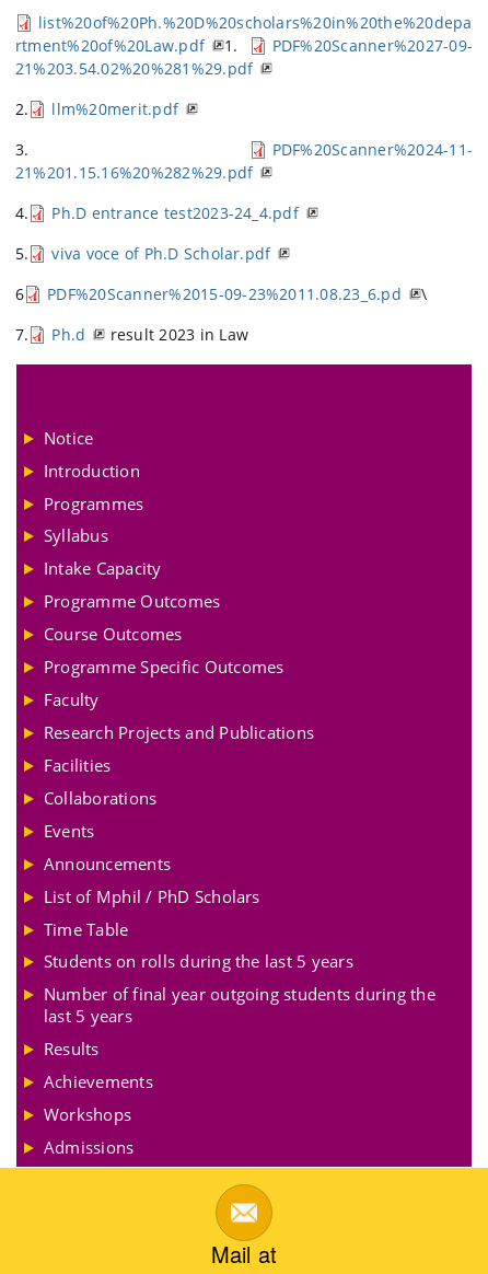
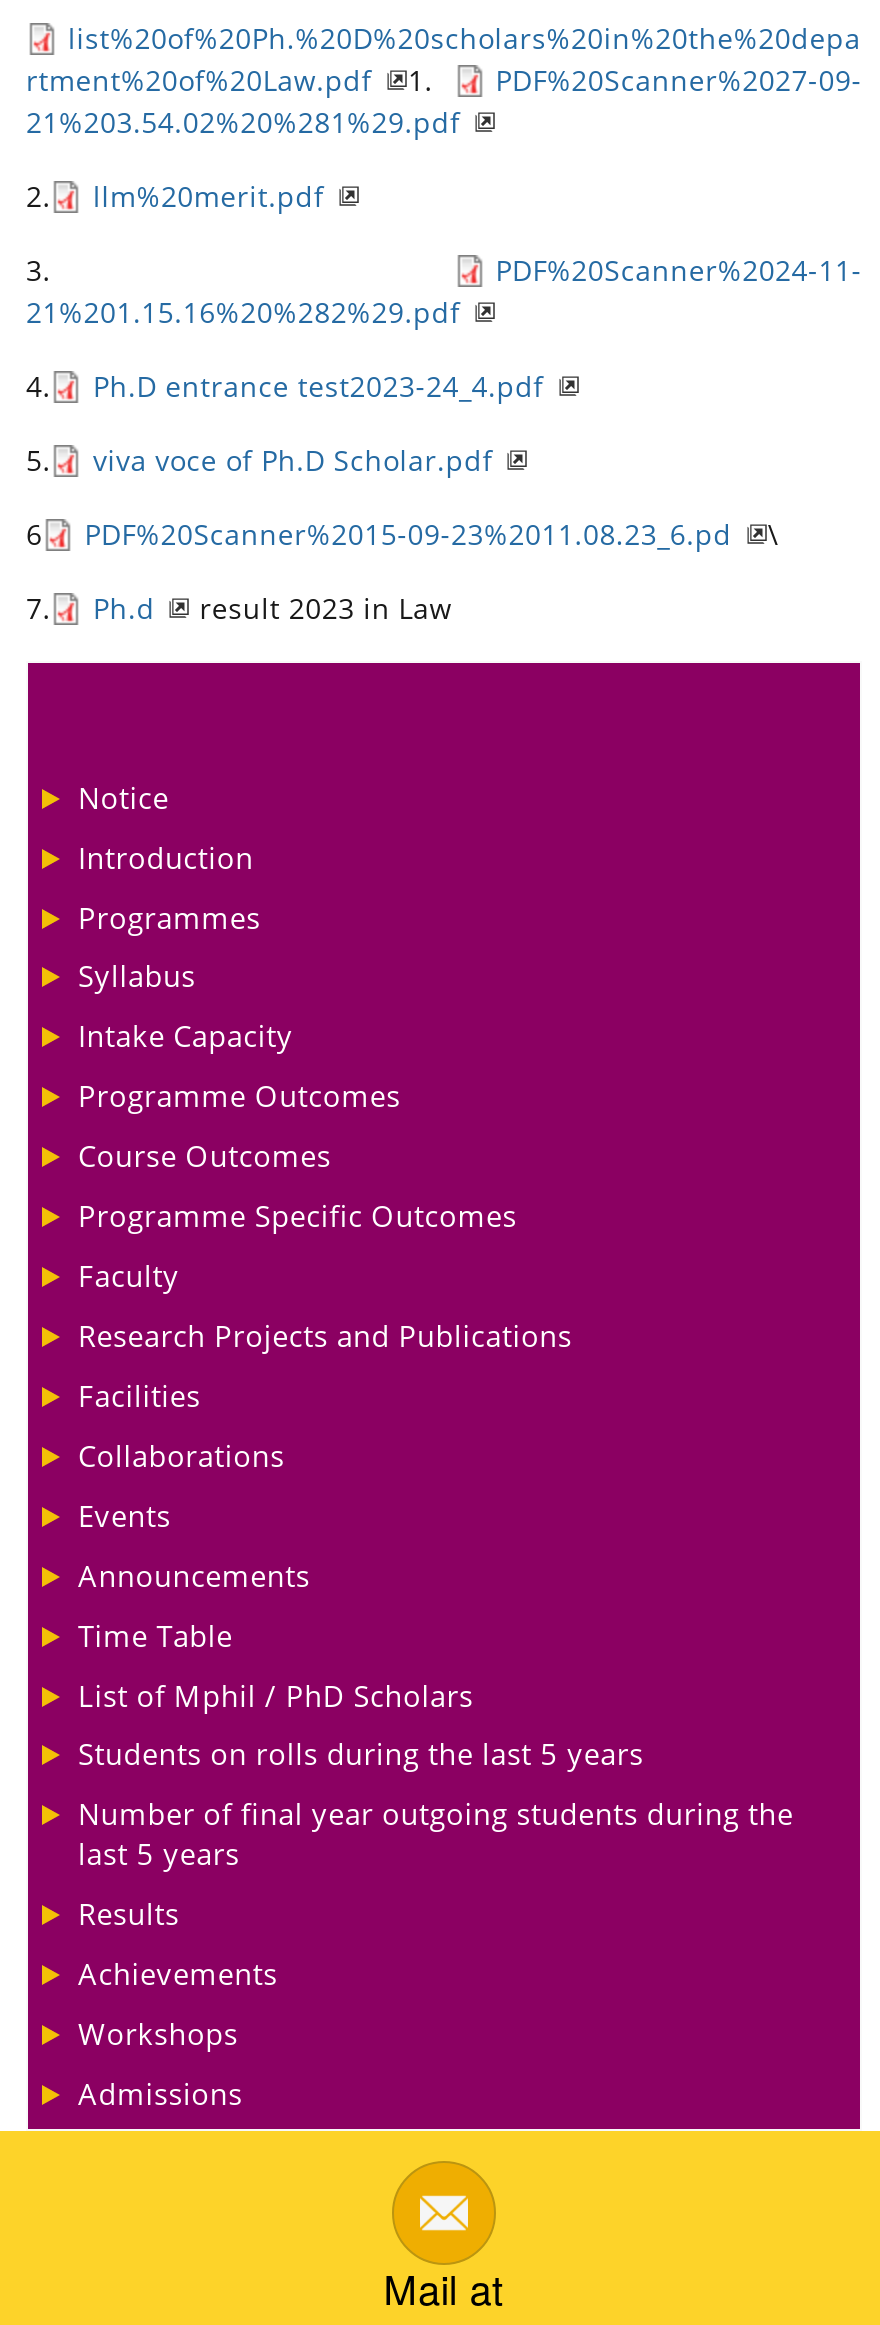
moved down: List of Mphil / PhD Scholars

moved up: Time Table
